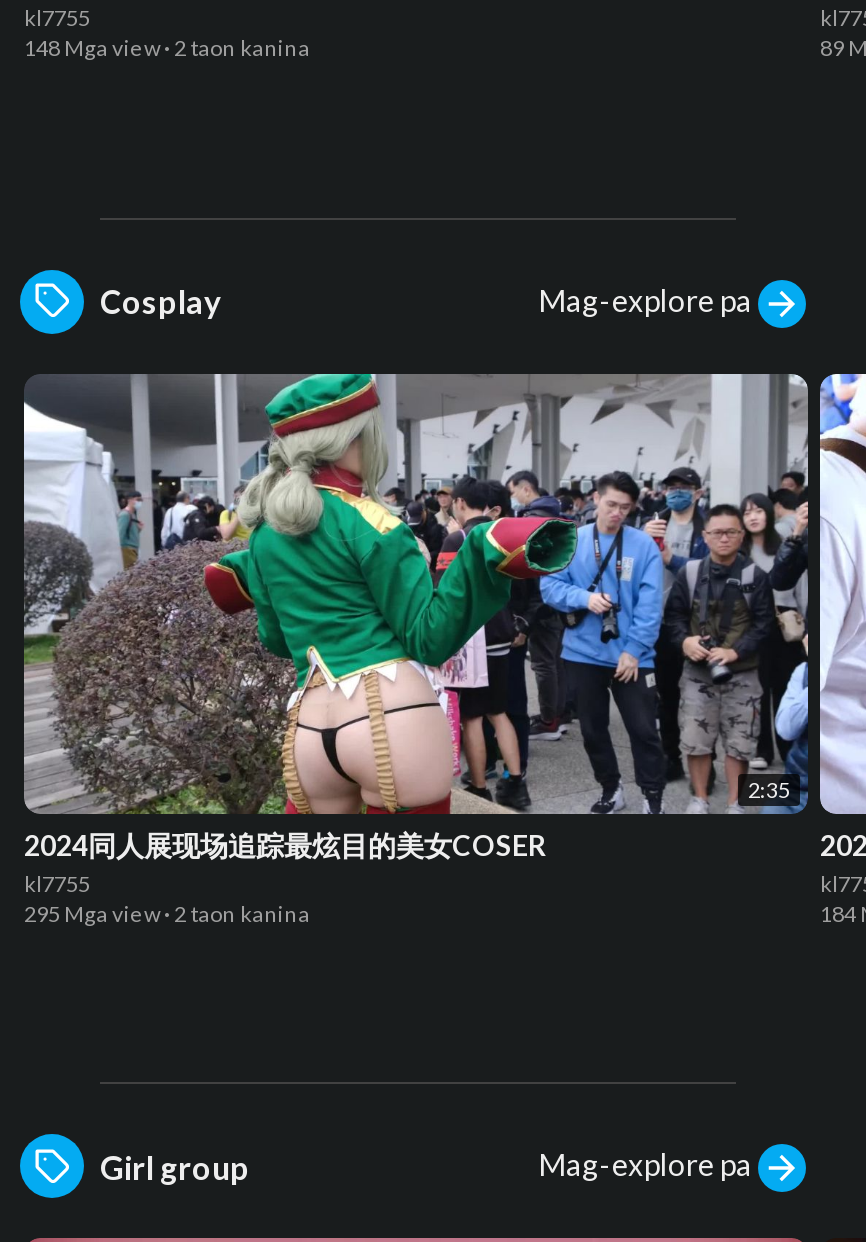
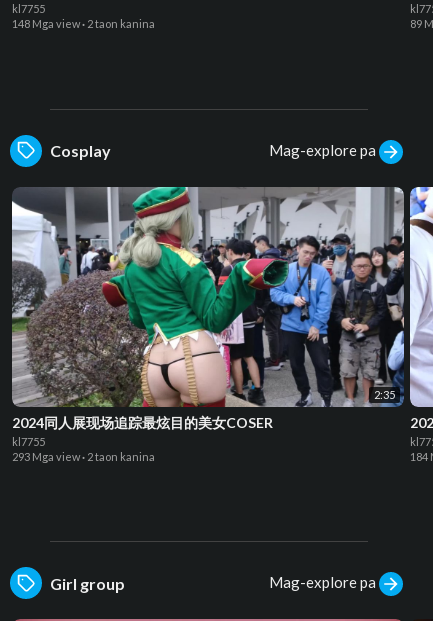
- 295 Mga view · 2 taon kanina
+ 293 Mga view · 2 taon kanina
